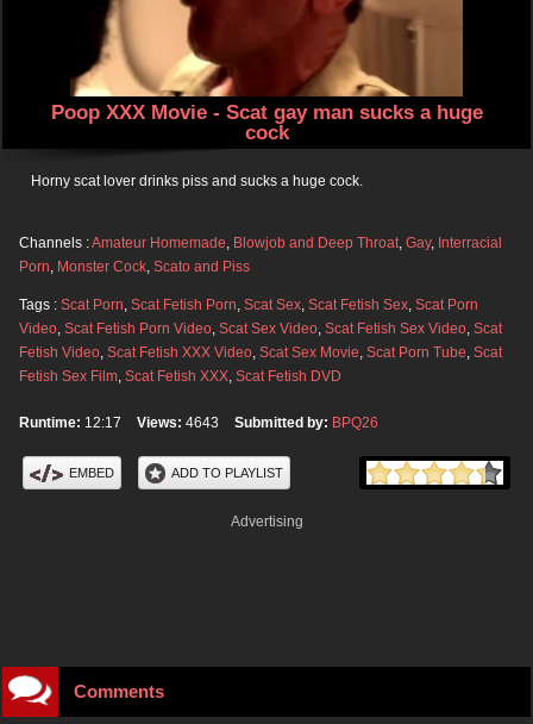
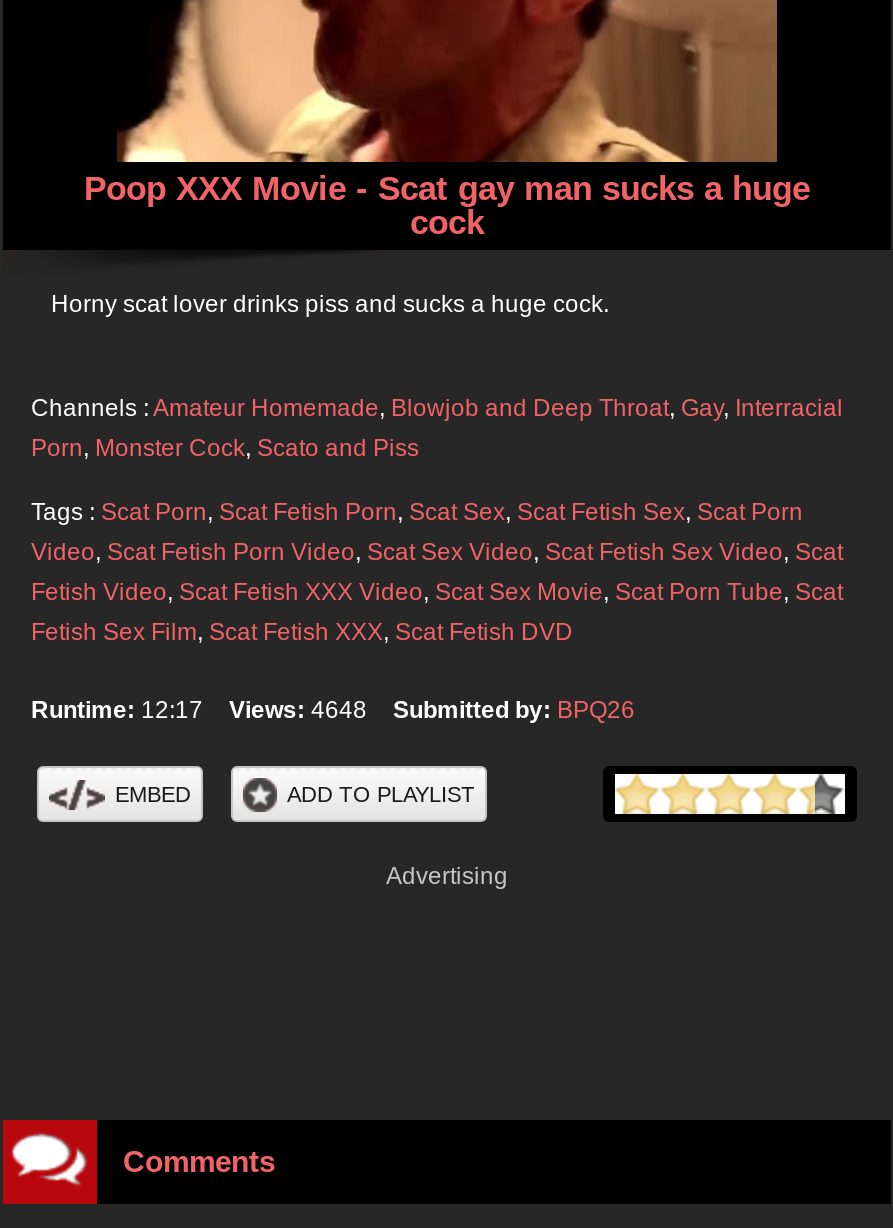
- Runtime: 12:17 Views: 4643 Submitted by: BPQ26
+ Runtime: 12:17 Views: 4648 Submitted by: BPQ26
